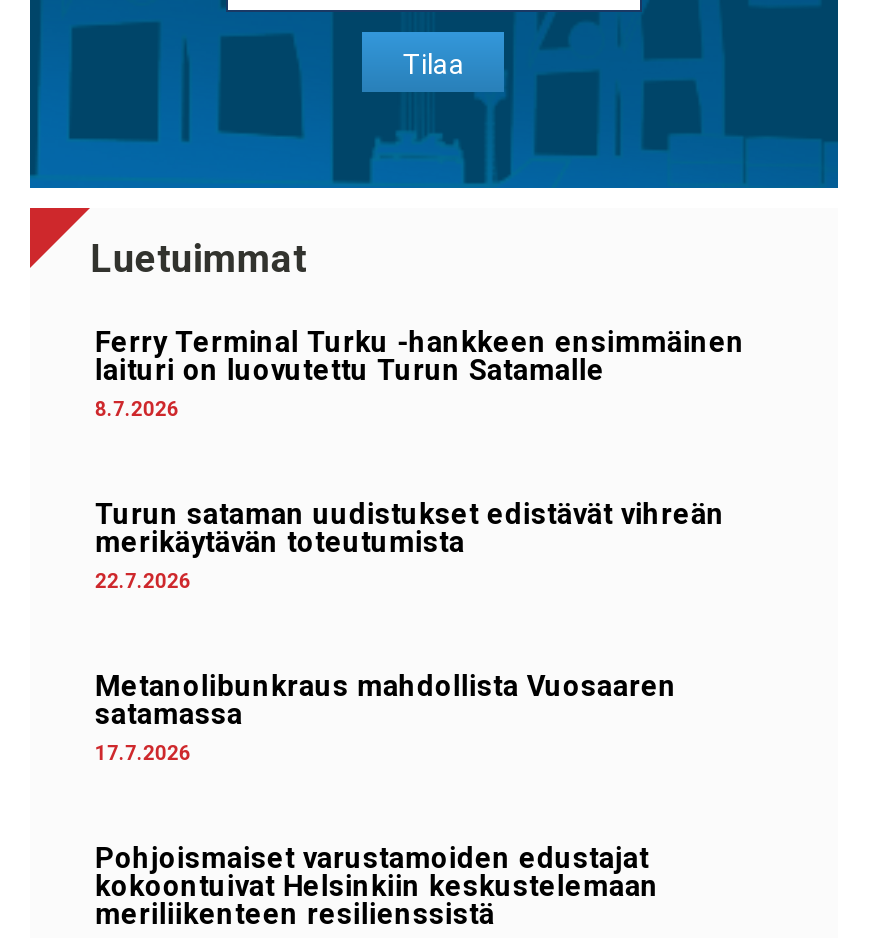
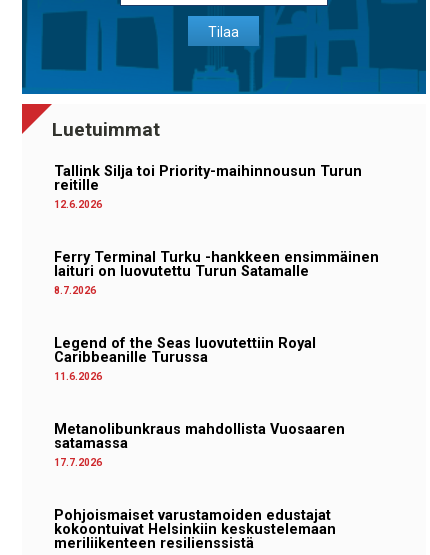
+ Tallink Silja toi Priority-maihinnousun Turun
+ reitille
+ 12.6.2026

- Turun sataman uudistukset edistävät vihreän
- merikäytävän toteutumista
- 22.7.2026
+ Legend of the Seas luovutettiin Royal
+ Caribbeanille Turussa
+ 11.6.2026
